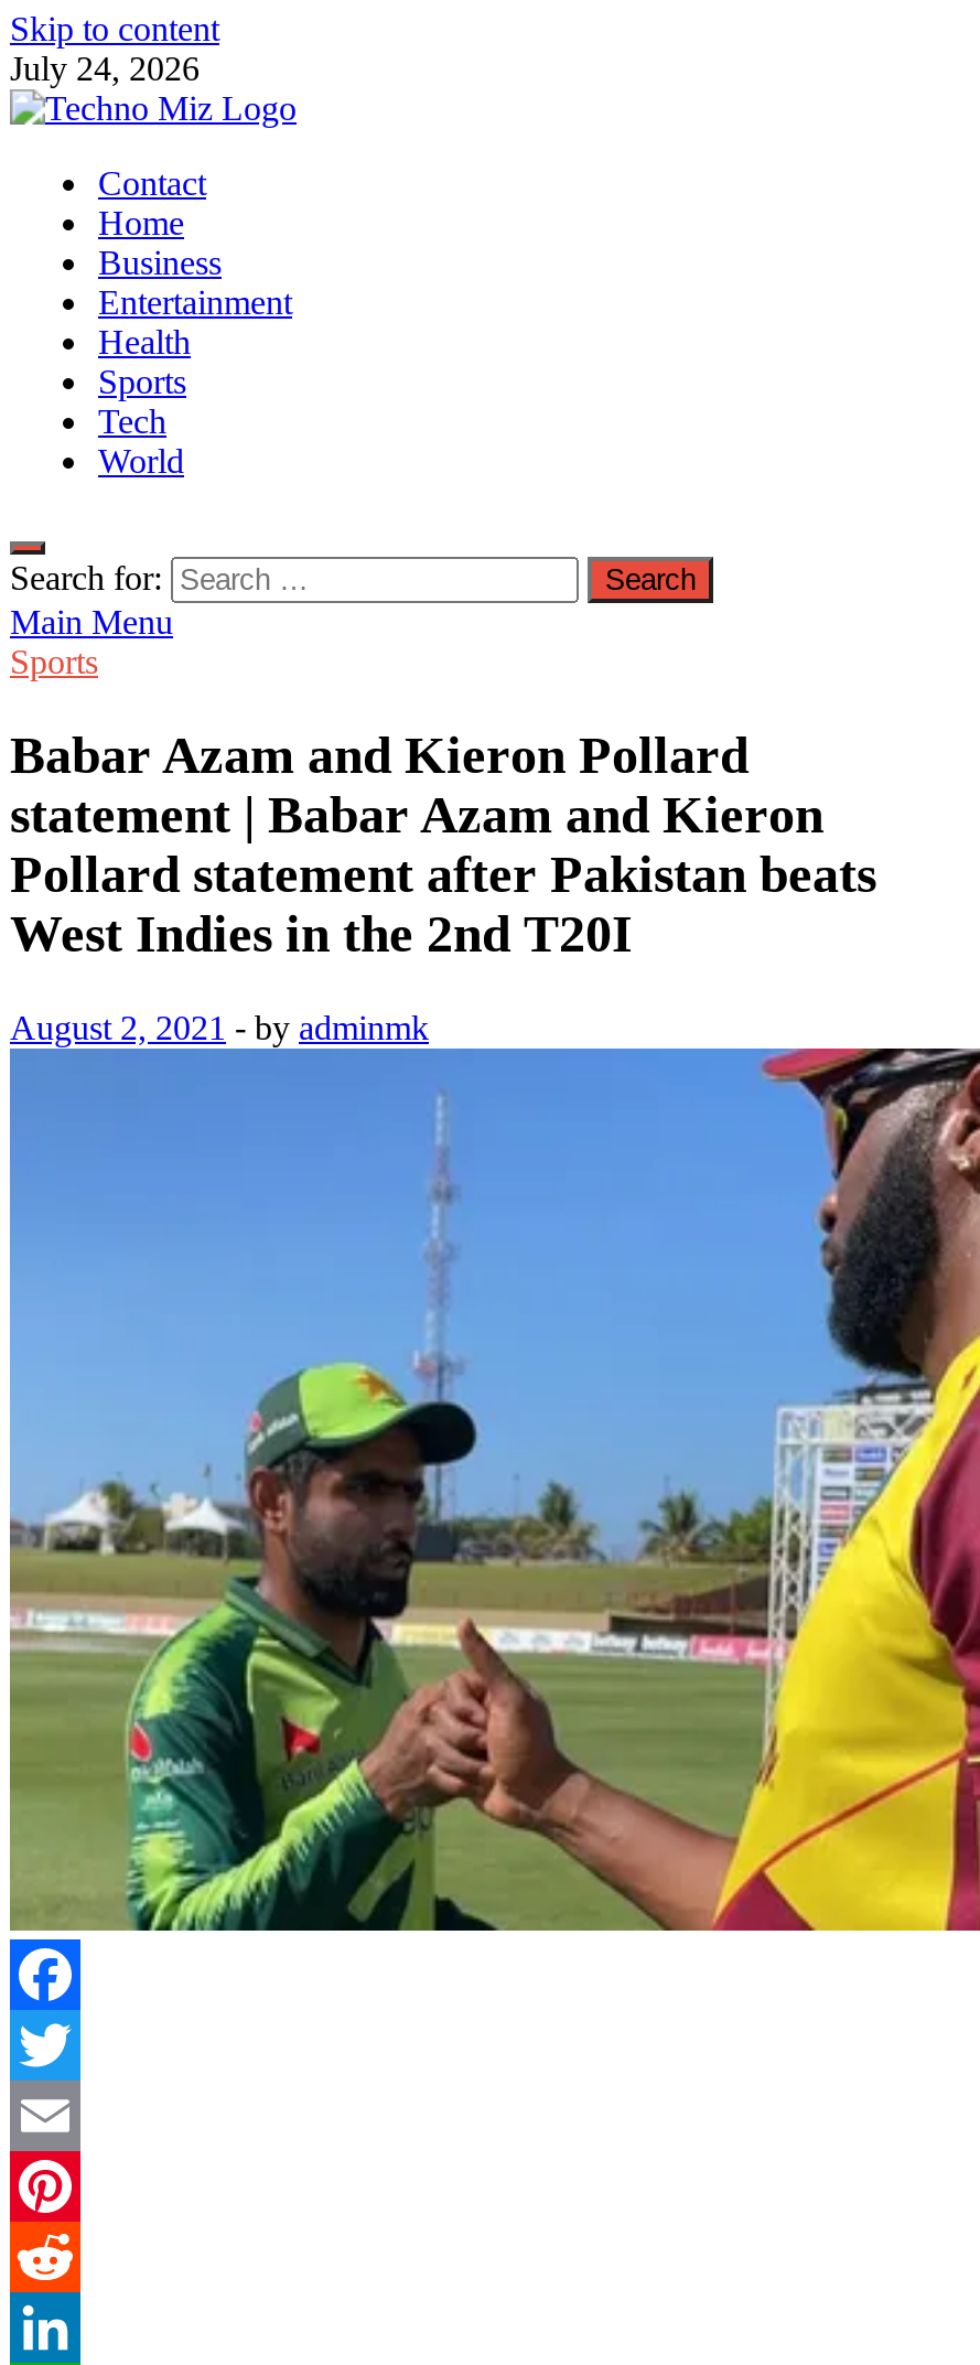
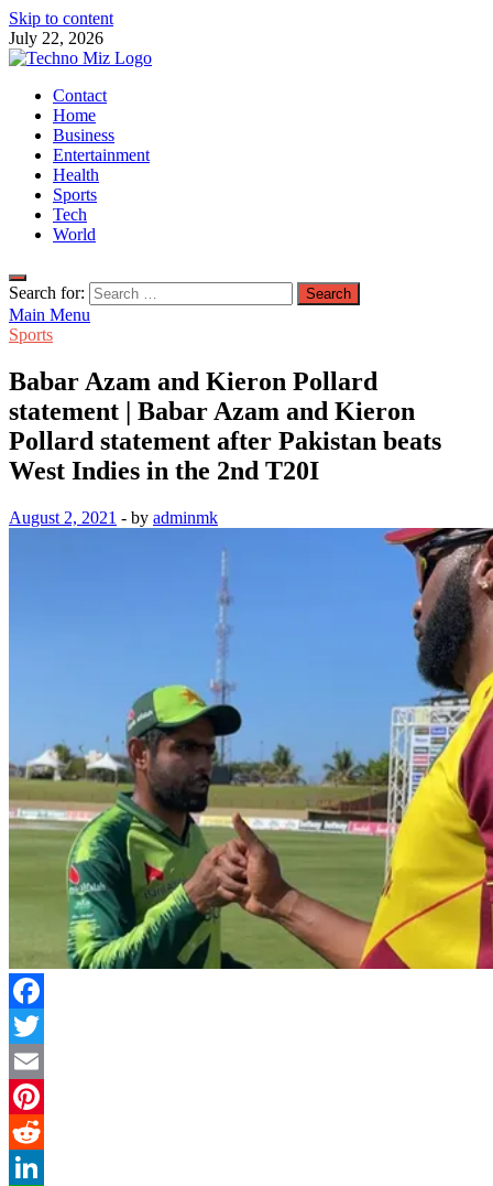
- July 24, 2026
+ July 22, 2026
